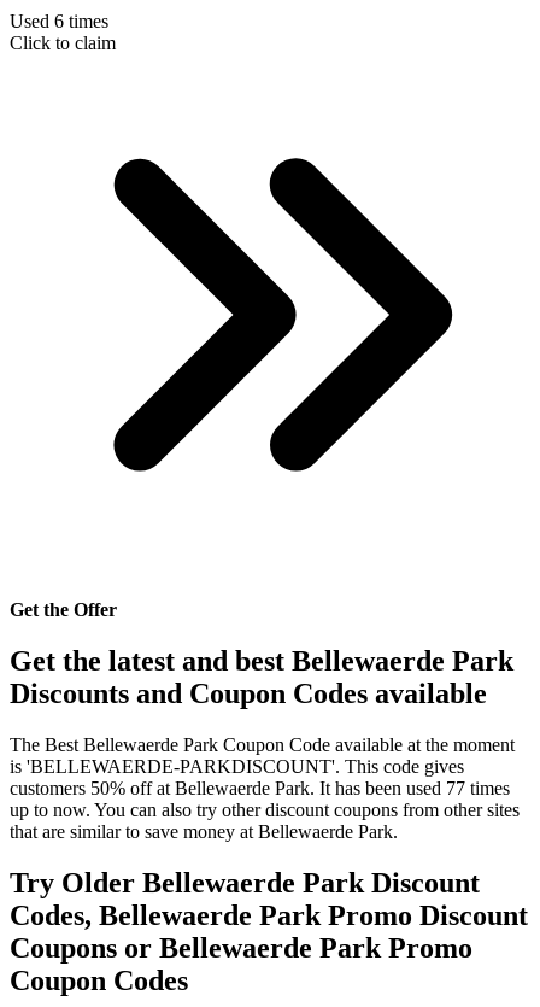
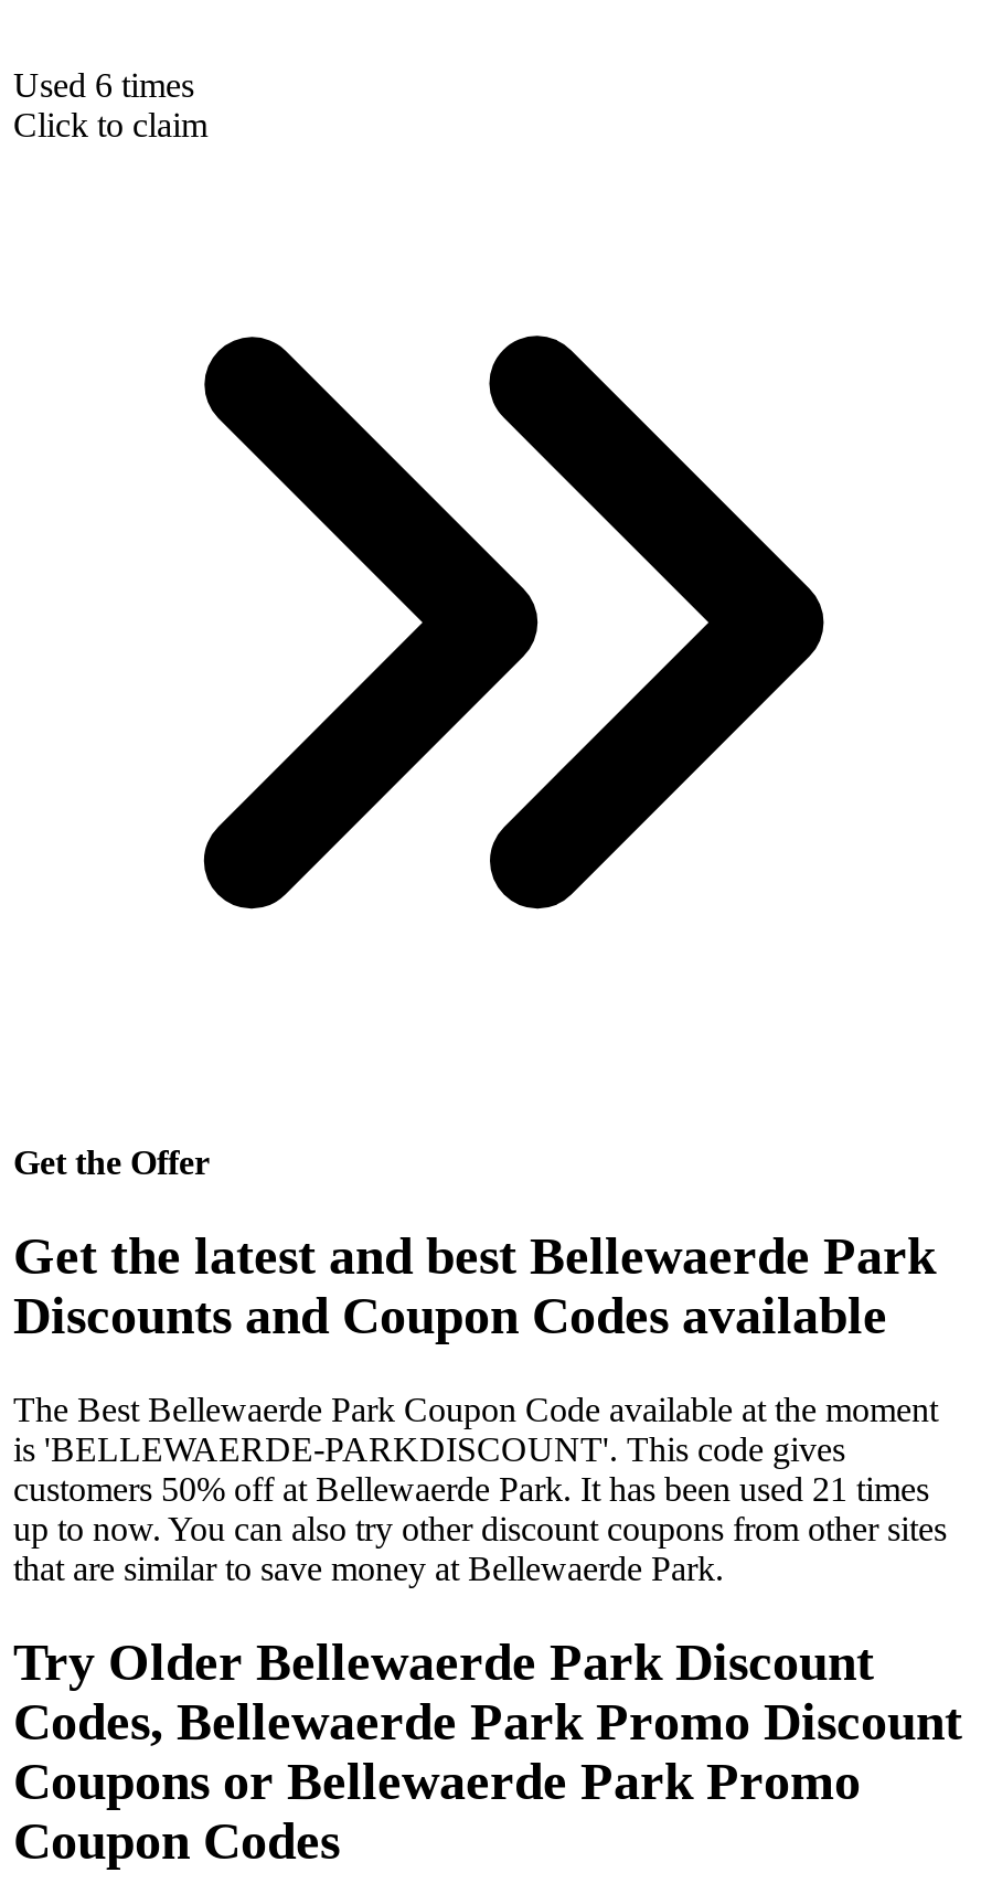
- customers 50% off at Bellewaerde Park. It has been used 77 times
+ customers 50% off at Bellewaerde Park. It has been used 21 times
